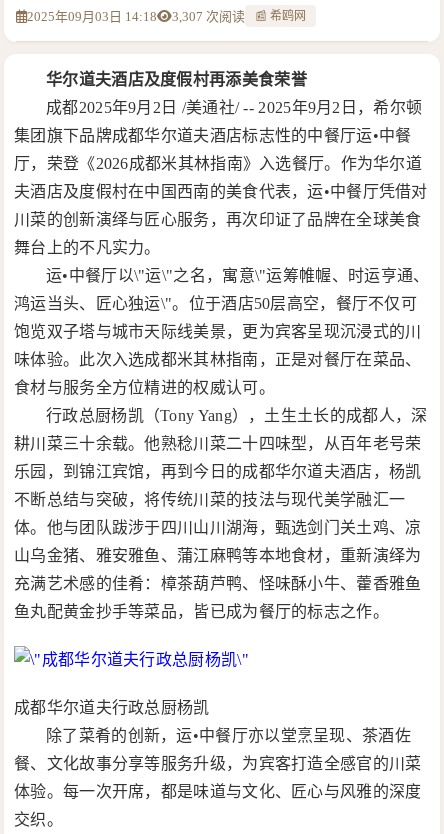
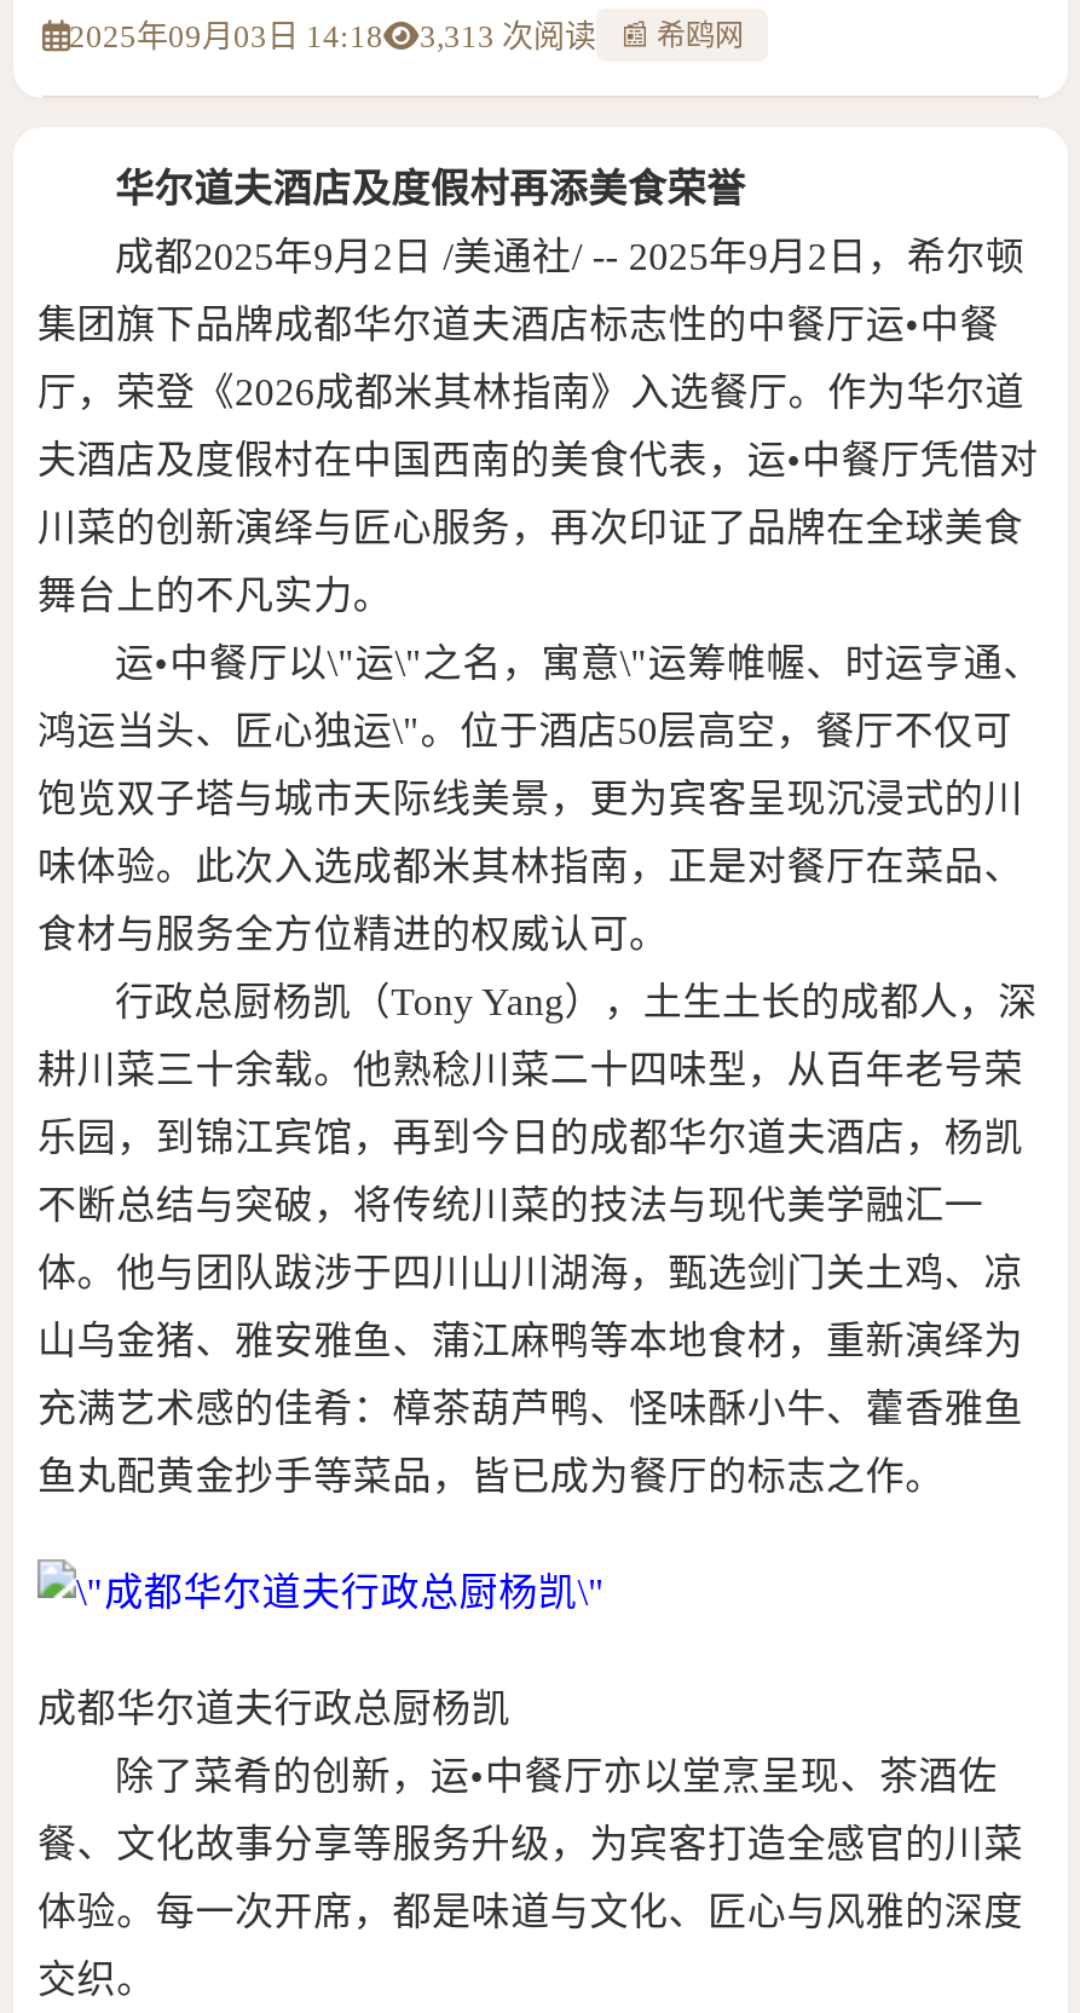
- 3,307 次阅读
+ 3,313 次阅读
